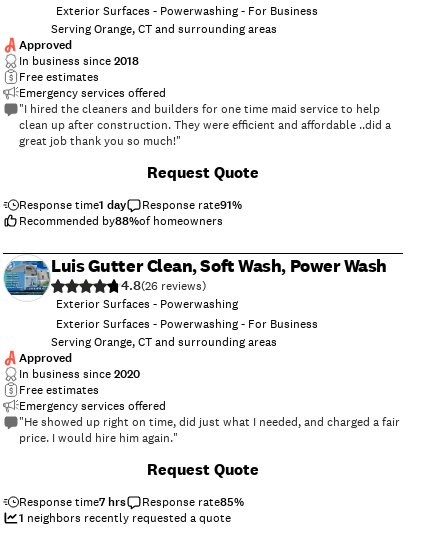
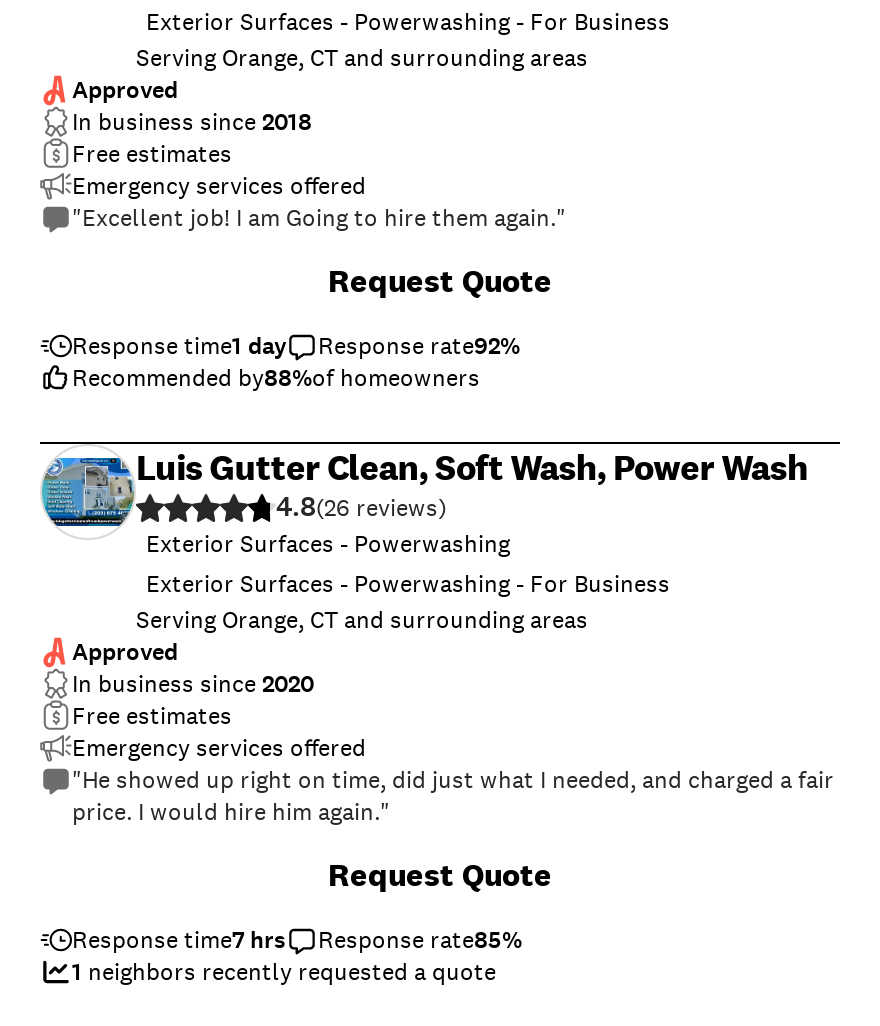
- "I hired the cleaners and builders for one time maid service to help
- clean up after construction. They were efficient and affordable ..did a
- great job thank you so much!"
+ "Excellent job! I am Going to hire them again."

- Response rate91%
+ Response rate92%
